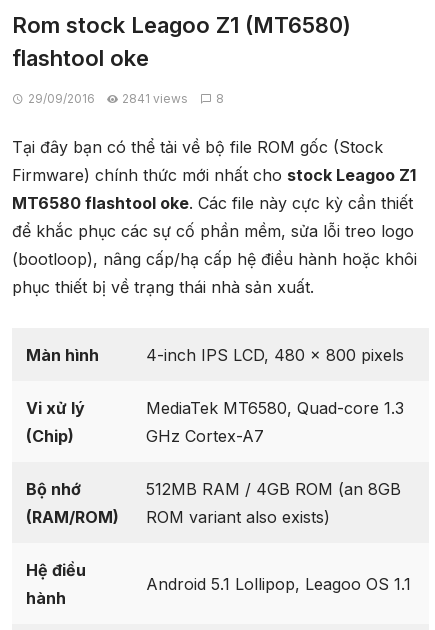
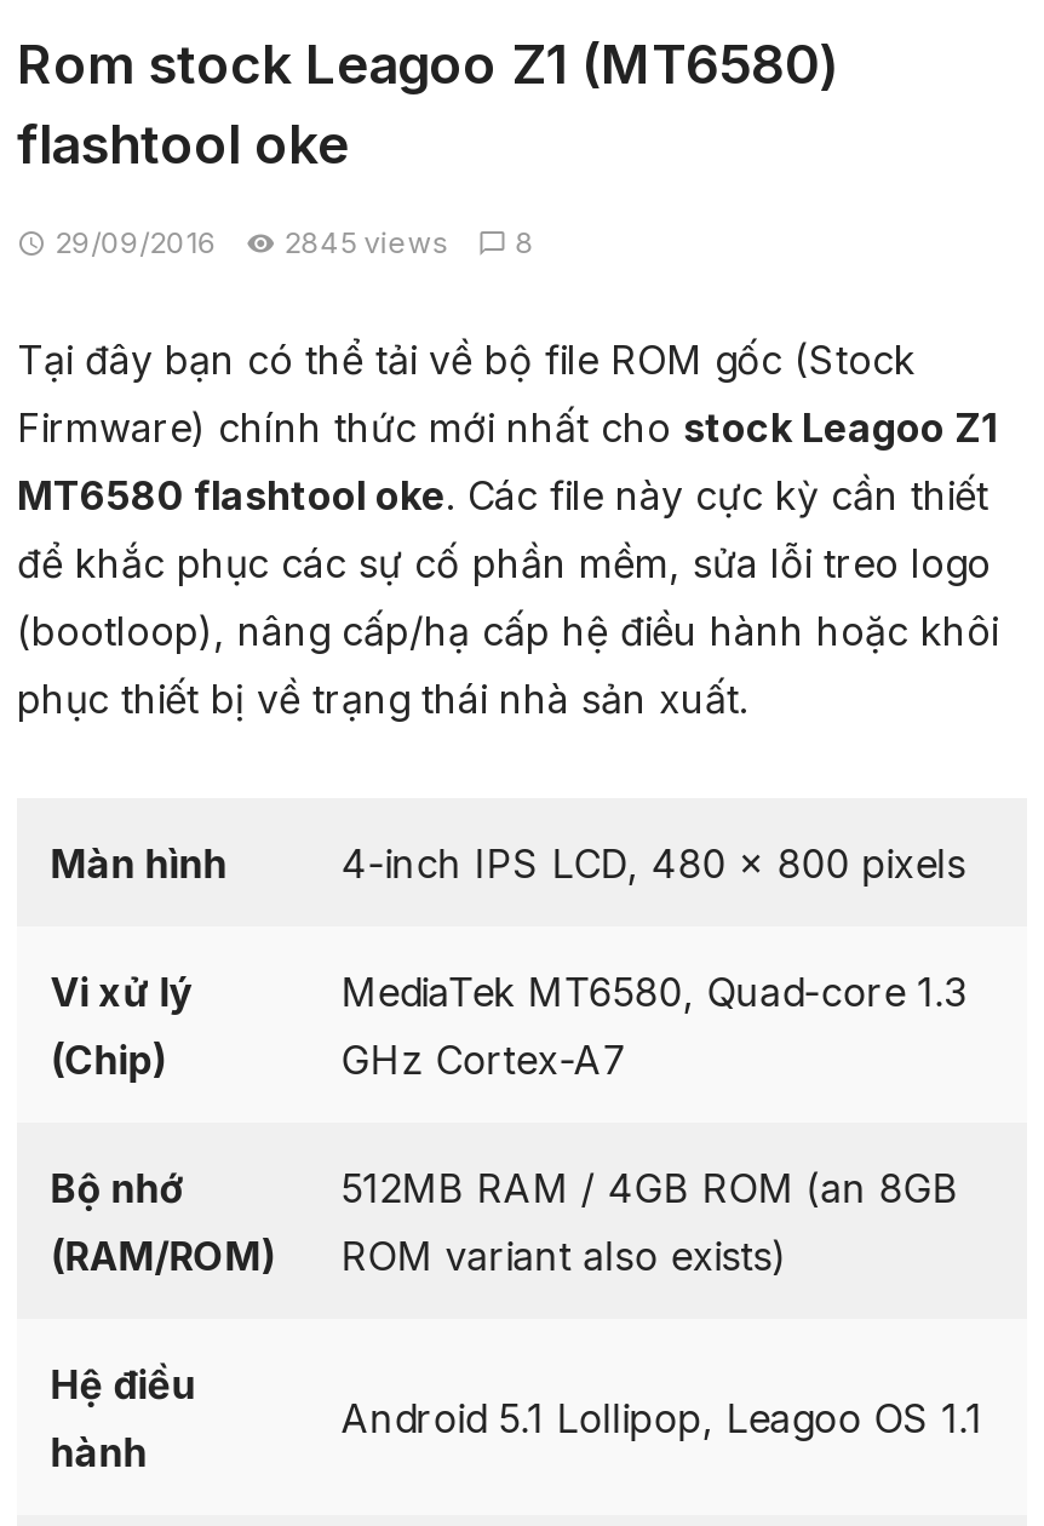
- 29/09/2016 2841 views 8
+ 29/09/2016 2845 views 8
